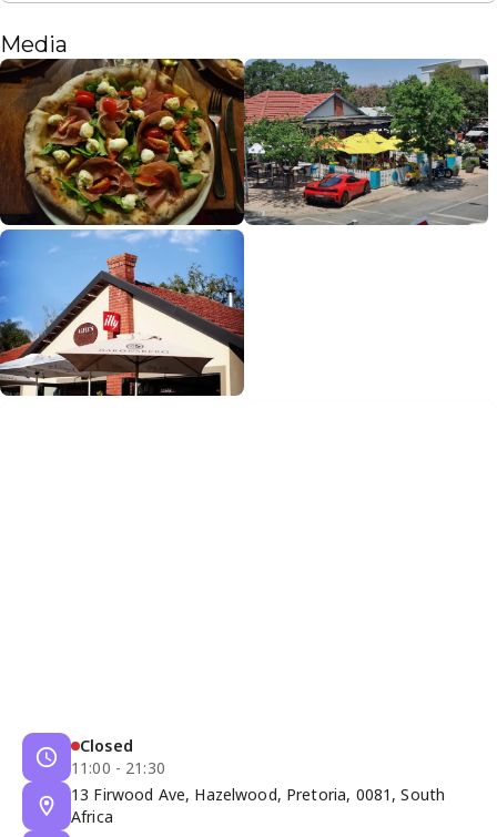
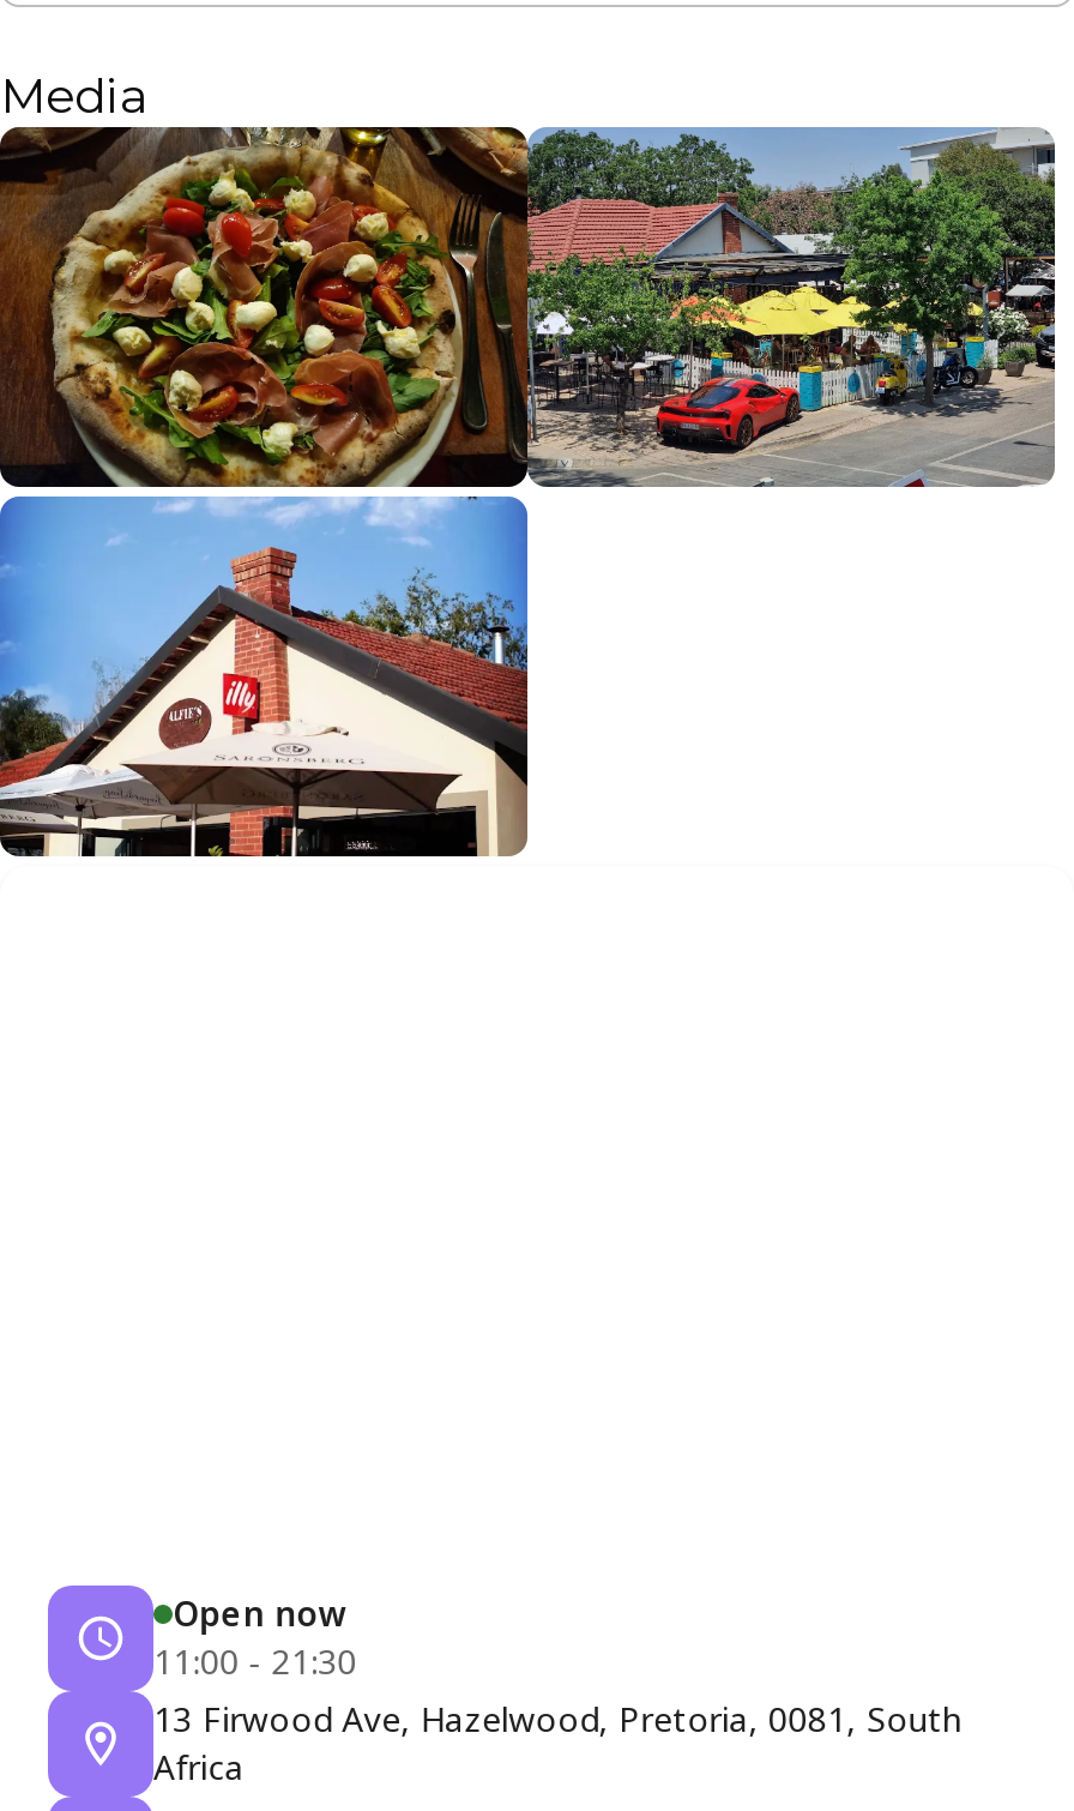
- Closed
+ Open now
